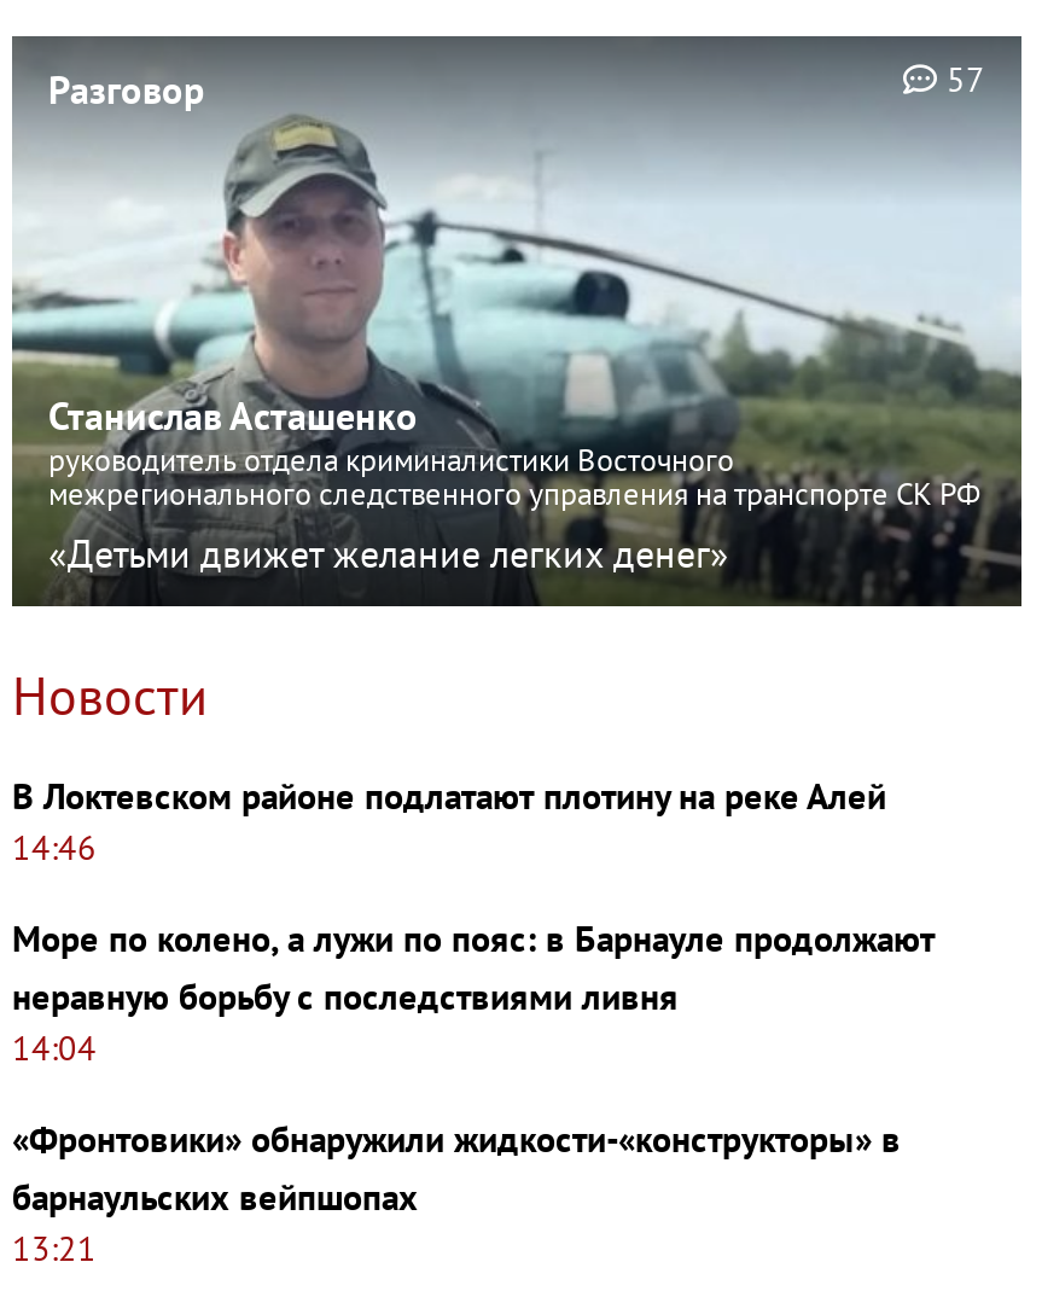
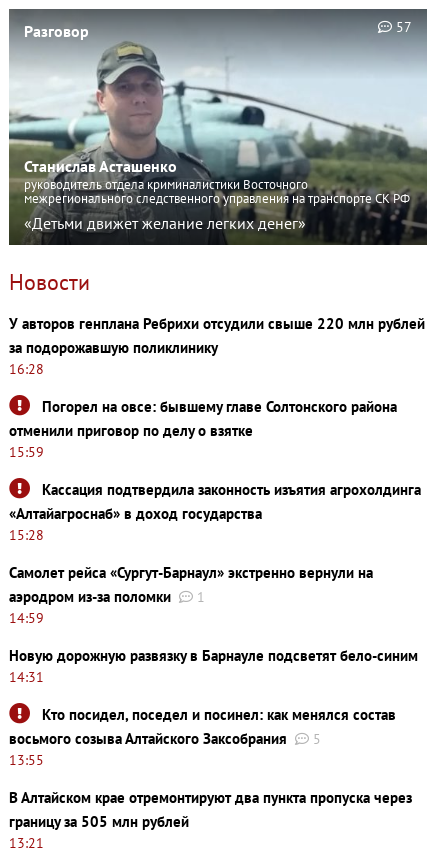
- В Локтевском районе подлатают плотину на реке Алей
- 14:46
- Море по колено, а лужи по пояс: в Барнауле продолжают
- неравную борьбу с последствиями ливня
- 14:04
- «Фронтовики» обнаружили жидкости-«конструкторы» в
- барнаульских вейпшопах
+ У авторов генплана Ребрихи отсудили свыше 220 млн рублей
+ за подорожавшую поликлинику
+ 16:28
+ Погорел на овсе: бывшему главе Солтонского района
+ отменили приговор по делу о взятке
+ 15:59
+ Кассация подтвердила законность изъятия агрохолдинга
+ «Алтайагроснаб» в доход государства
+ 15:28
+ Самолет рейса «Сургут-Барнаул» экстренно вернули на
+ аэродром из-за поломки
+ 1
+ 14:59
+ Новую дорожную развязку в Барнауле подсветят бело-синим
+ 14:31
+ Кто посидел, поседел и посинел: как менялся состав
+ восьмого созыва Алтайского Заксобрания
+ 5
+ 13:55
+ В Алтайском крае отремонтируют два пункта пропуска через
+ границу за 505 млн рублей
